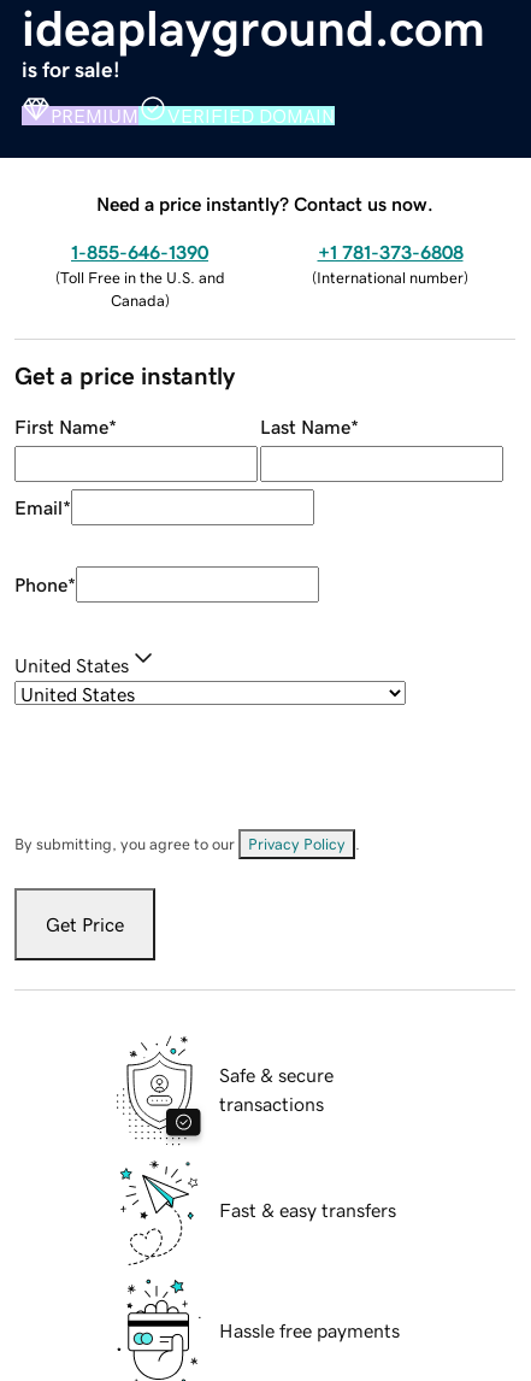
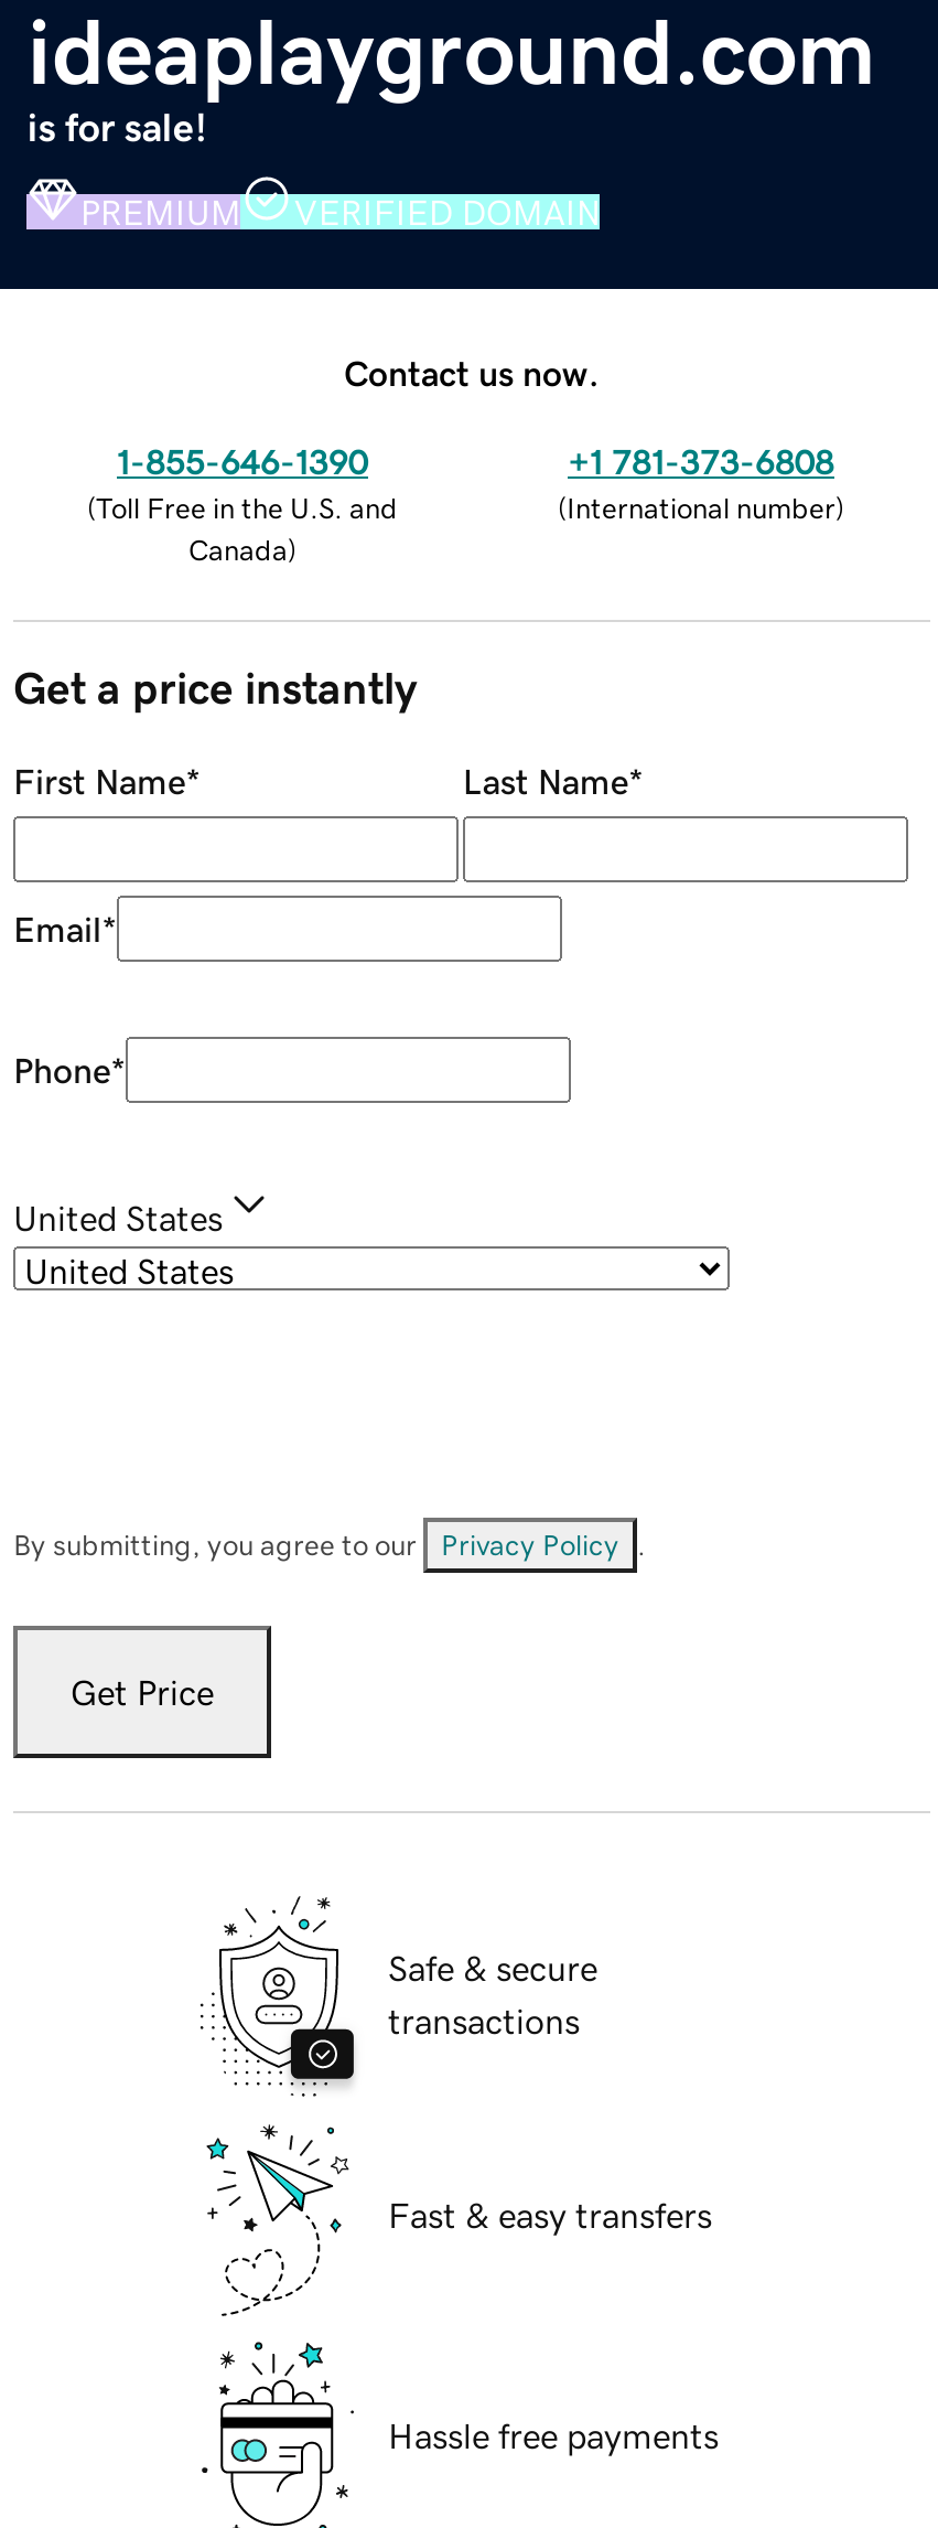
- Need a price instantly? Contact us now.
+ Contact us now.
